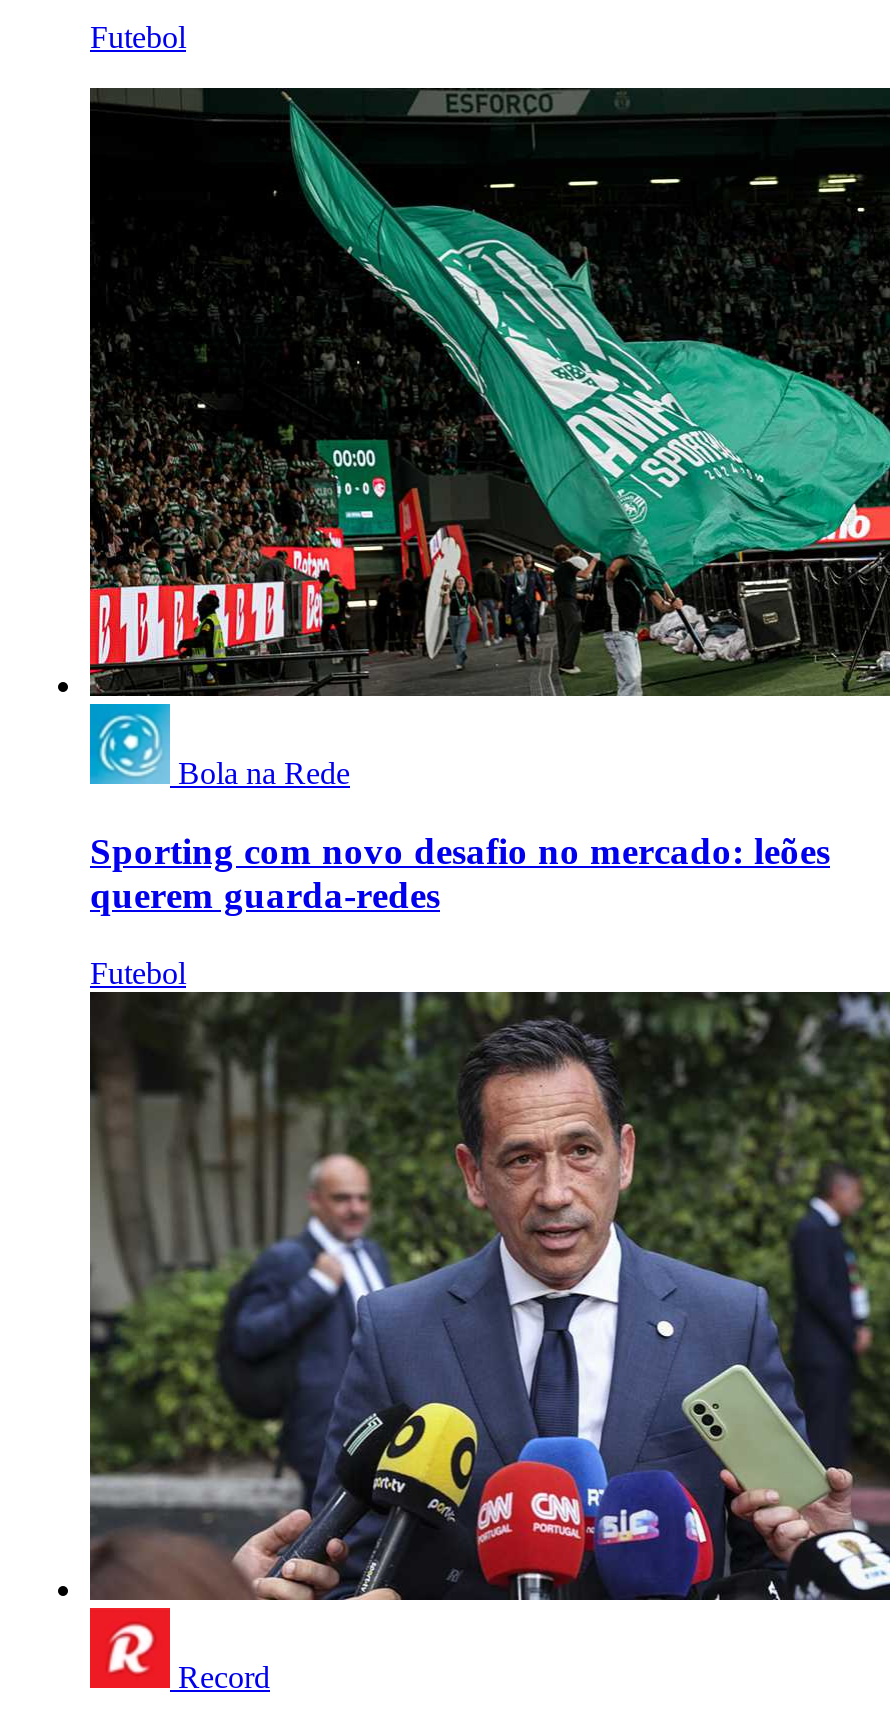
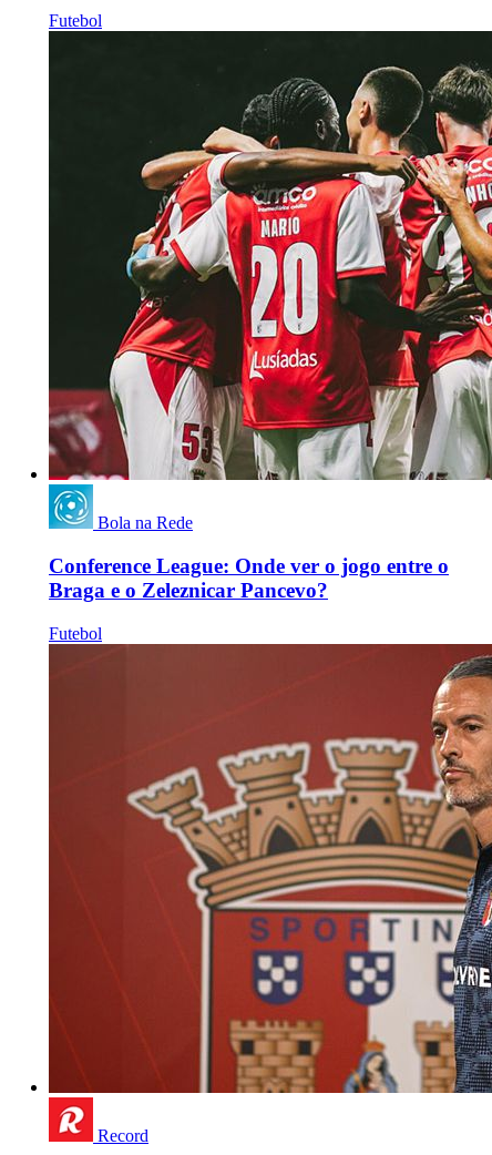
- [image]
+ [image]

- Sporting com novo desafio no mercado: leões
- querem guarda-redes
+ Conference League: Onde ver o jogo entre o
+ Braga e o Zeleznicar Pancevo?

- [image]
+ [image]
